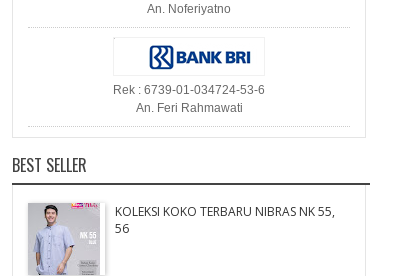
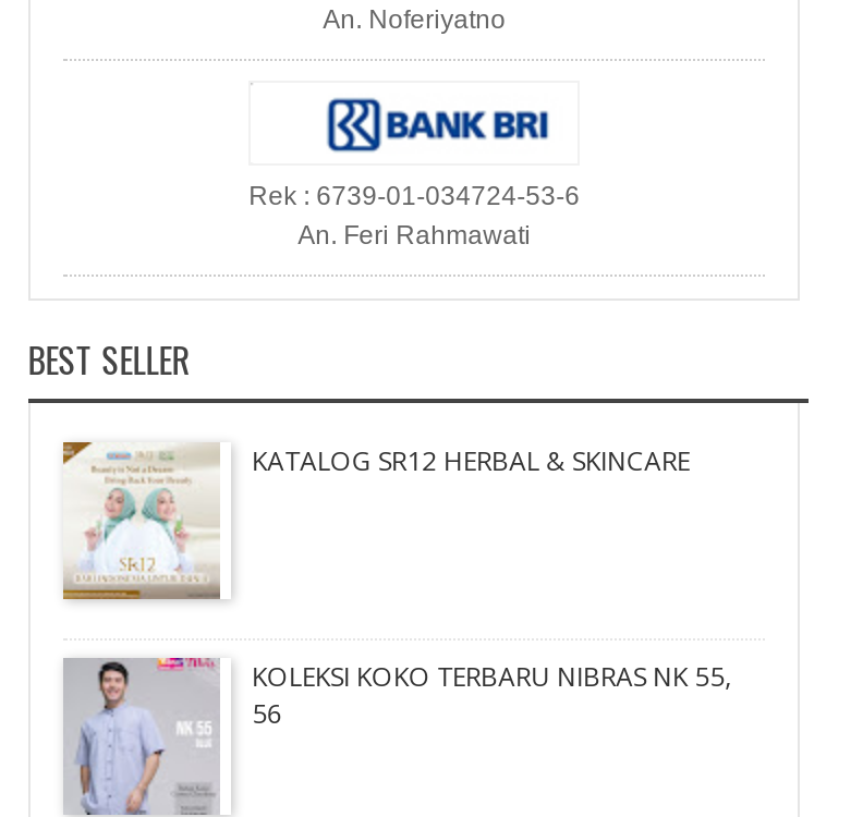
+ [image]
+ KATALOG SR12 HERBAL & SKINCARE
